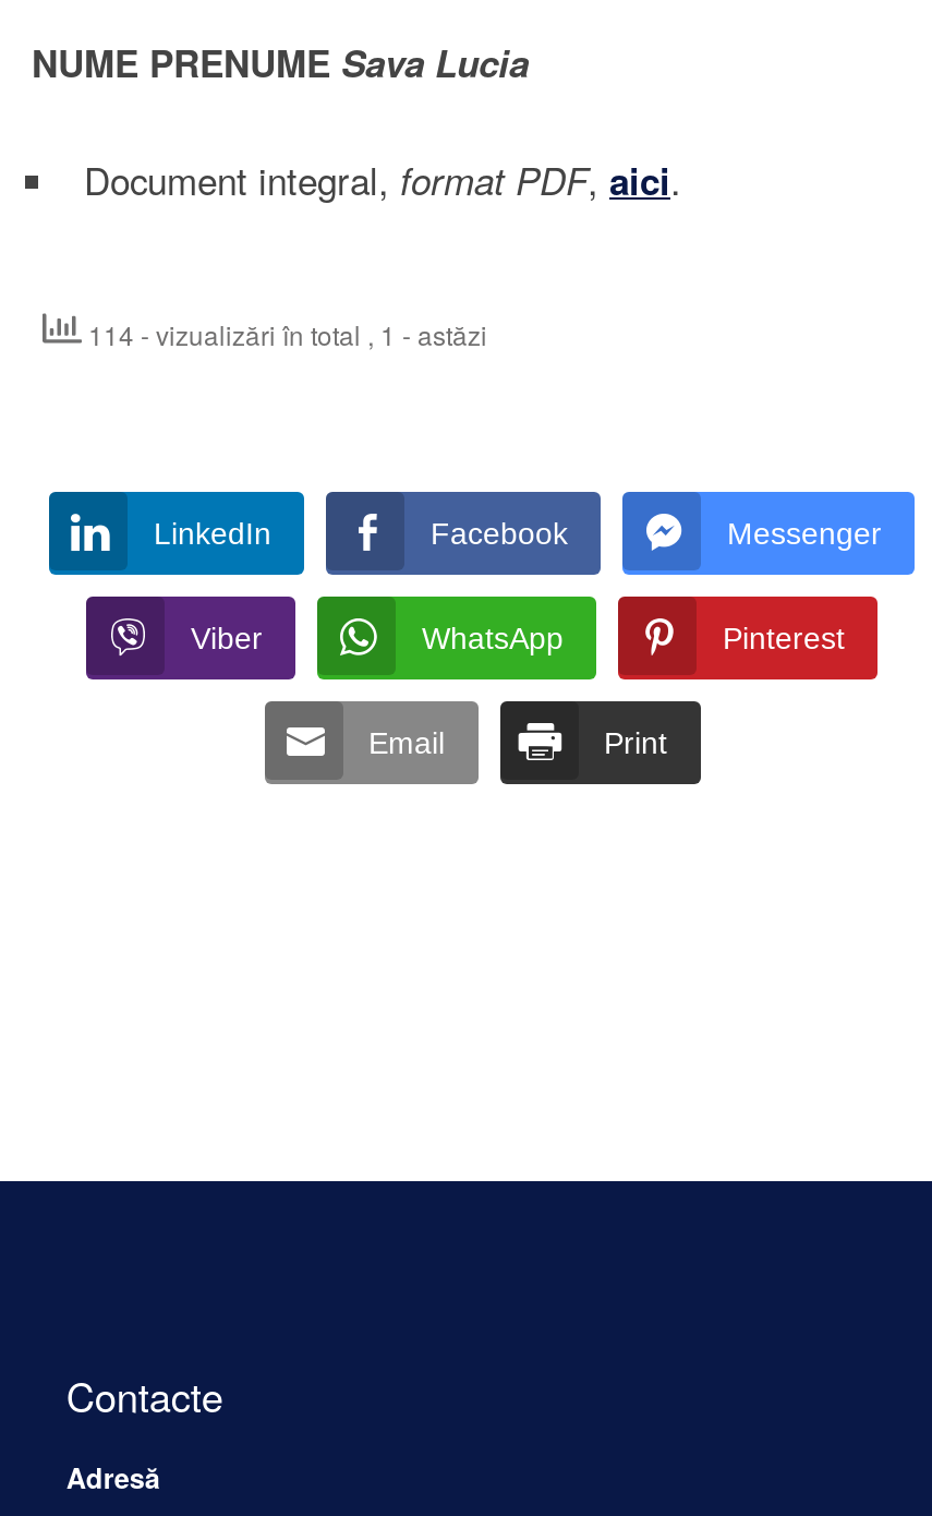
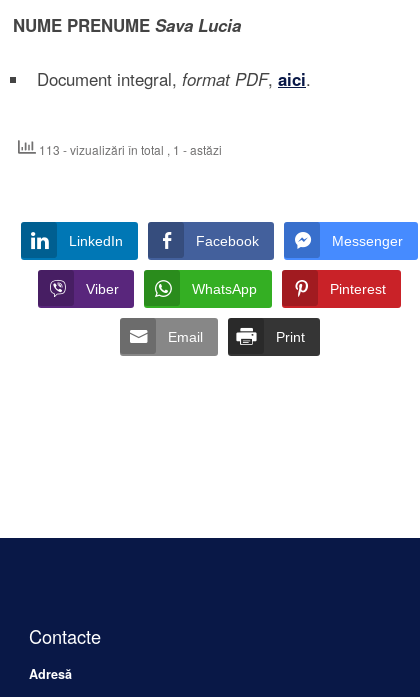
- 114 - vizualizări în total, 1 - astăzi
+ 113 - vizualizări în total, 1 - astăzi
